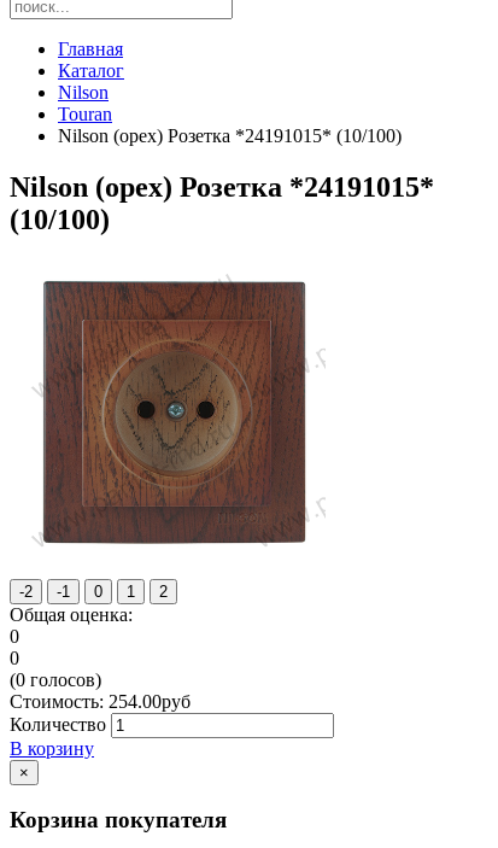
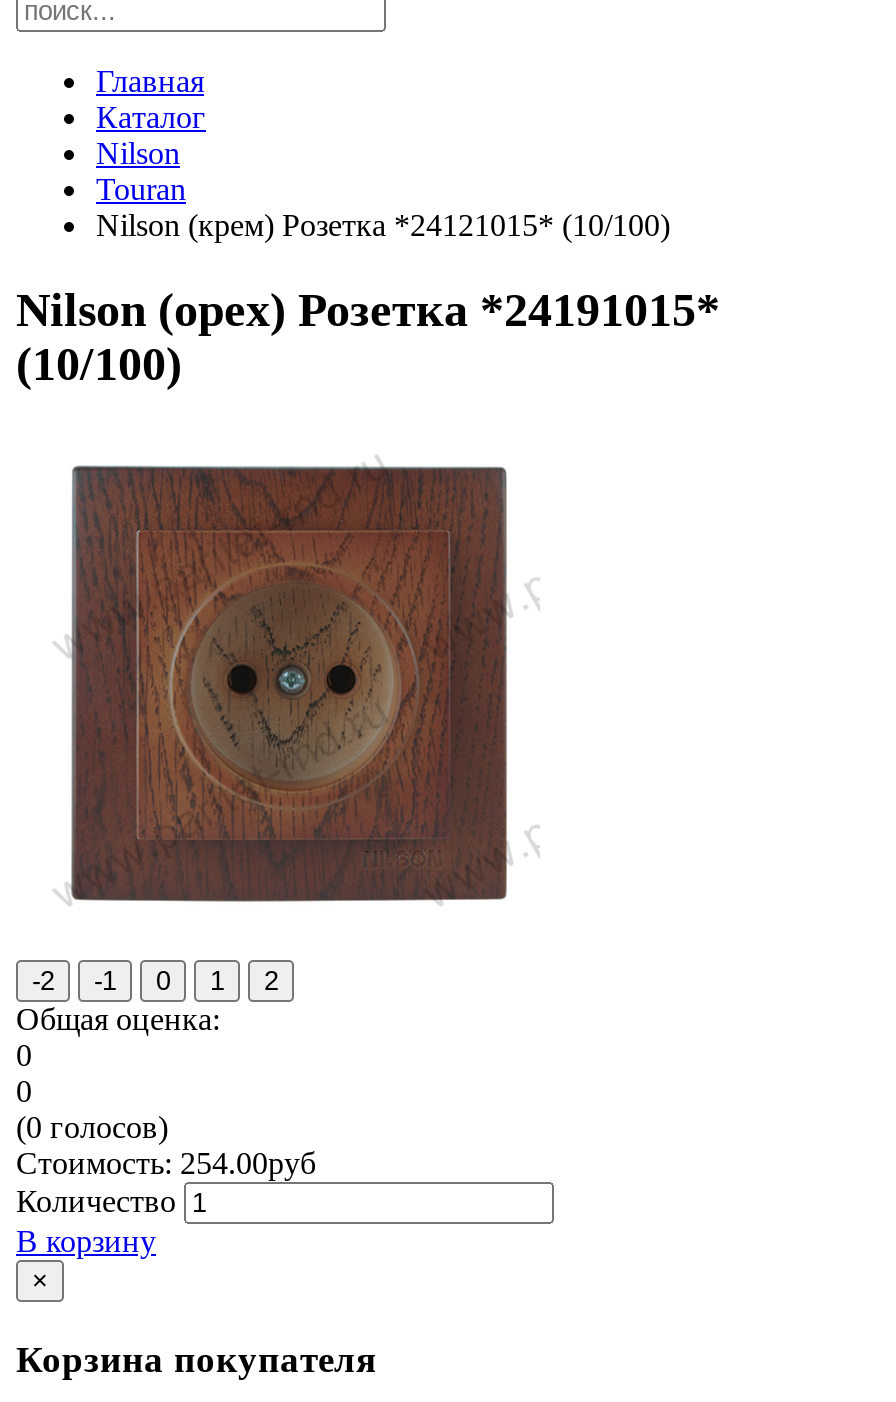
- Nilson (орех) Розетка *24191015* (10/100)
+ Nilson (крем) Розетка *24121015* (10/100)
